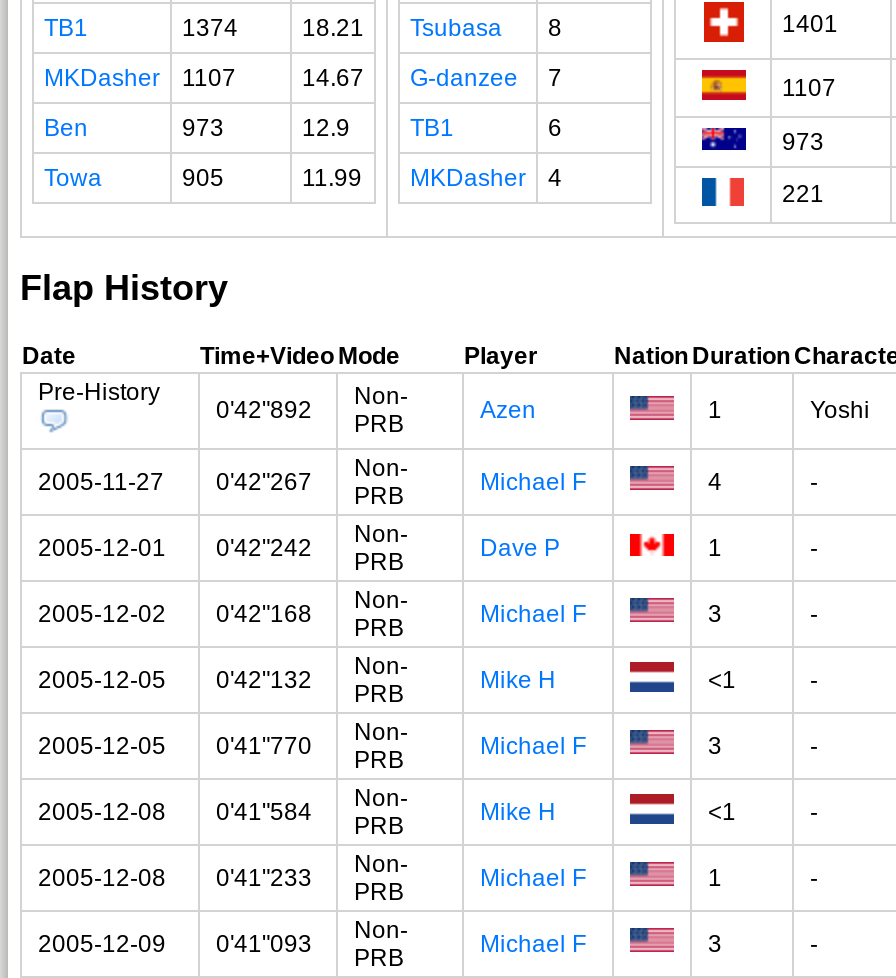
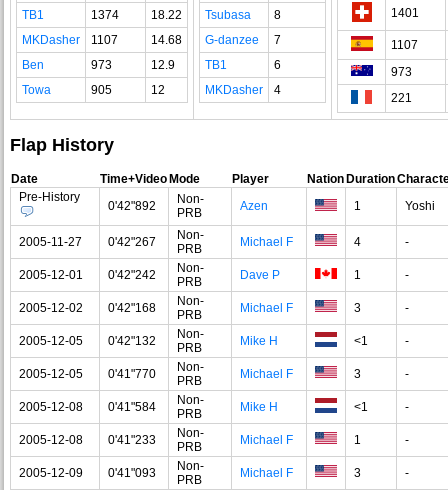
- 18.21 Tsubasa 8
+ 18.22 Tsubasa 8

- 14.67 G-danzee 7
+ 14.68 G-danzee 7

- 11.99
+ 12
